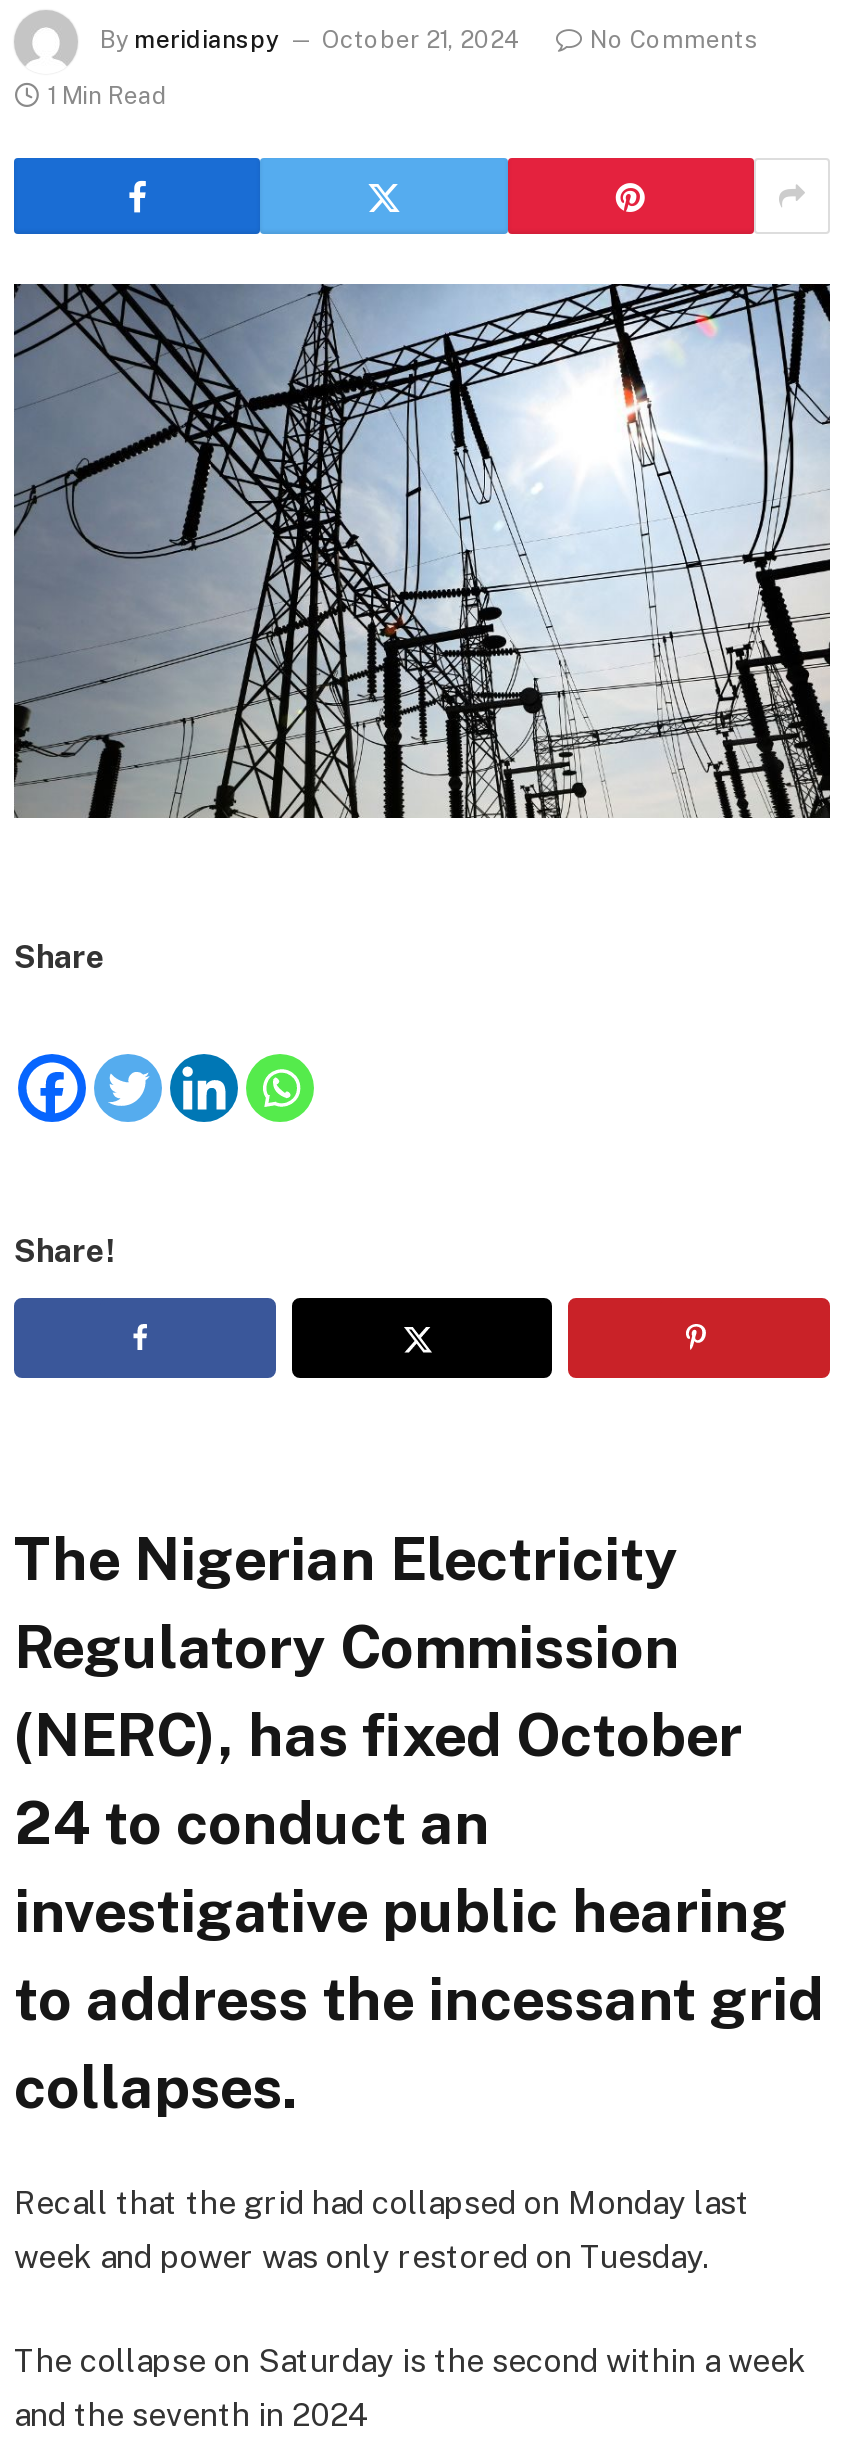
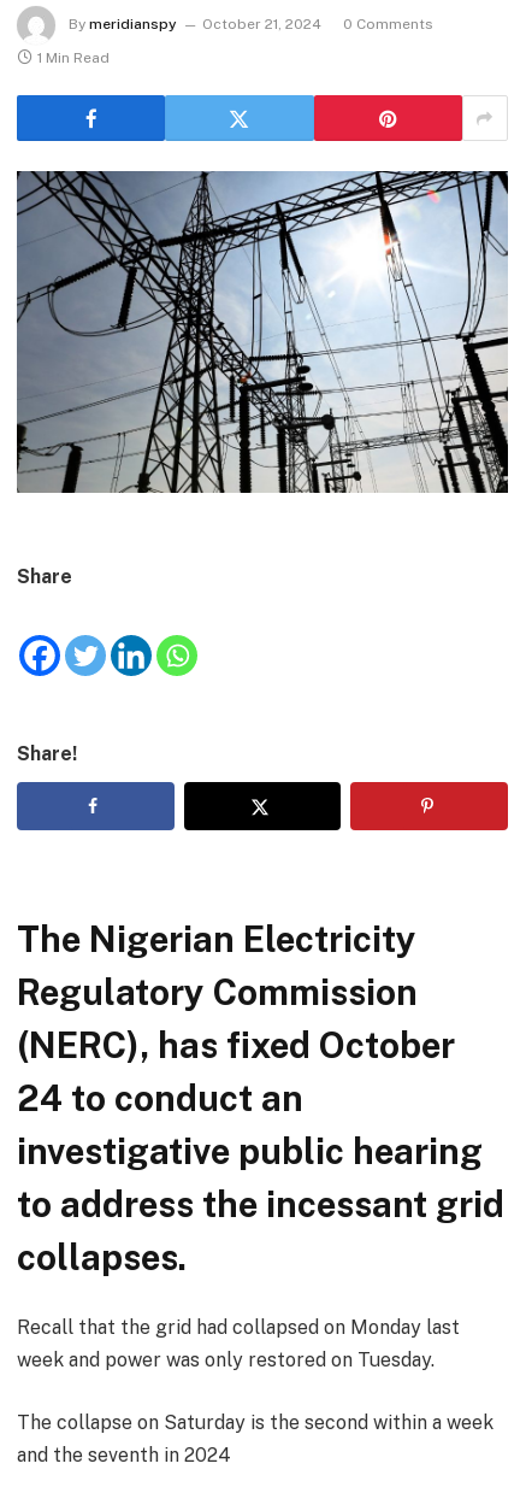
- No Comments
+ 0 Comments
